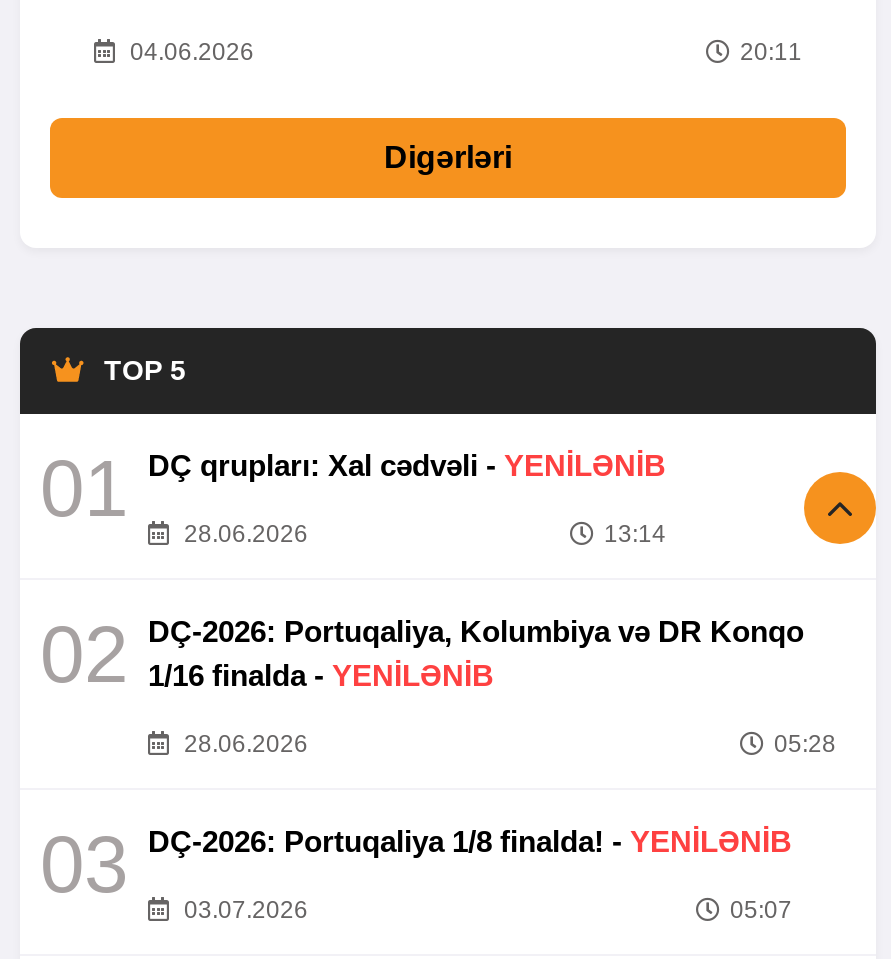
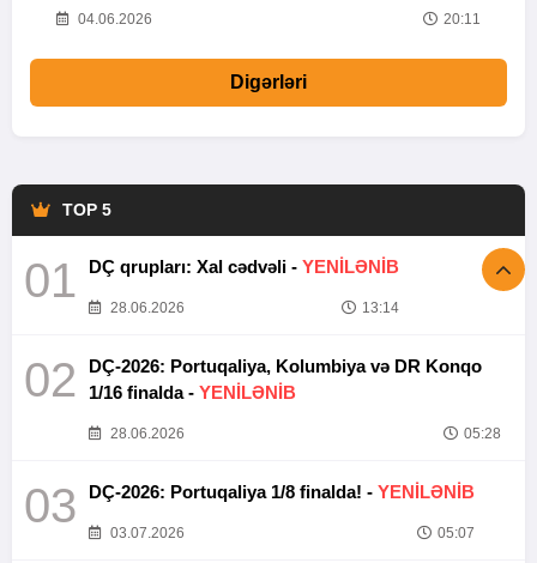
- [image]
+ [image]
